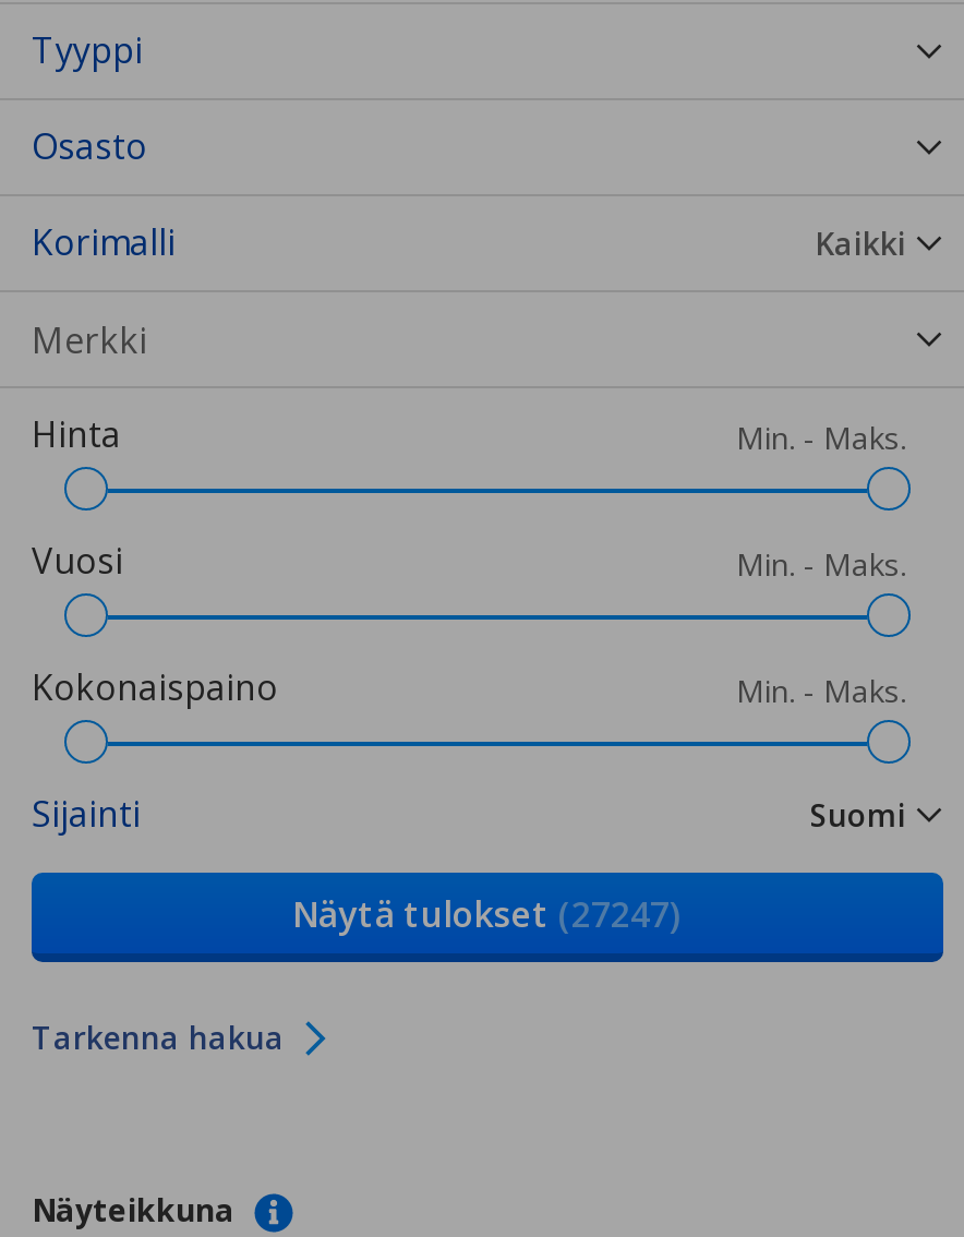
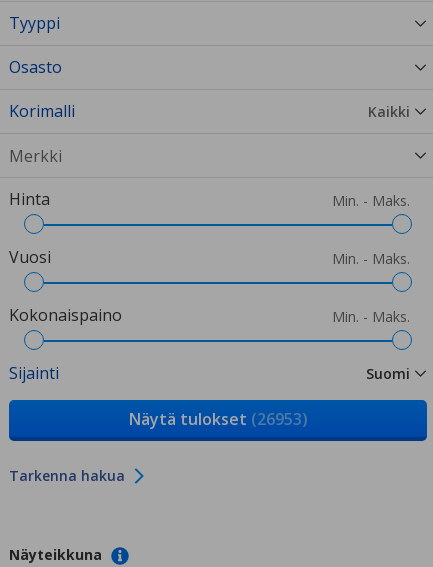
- Näytä tulokset (27247)
+ Näytä tulokset (26953)
